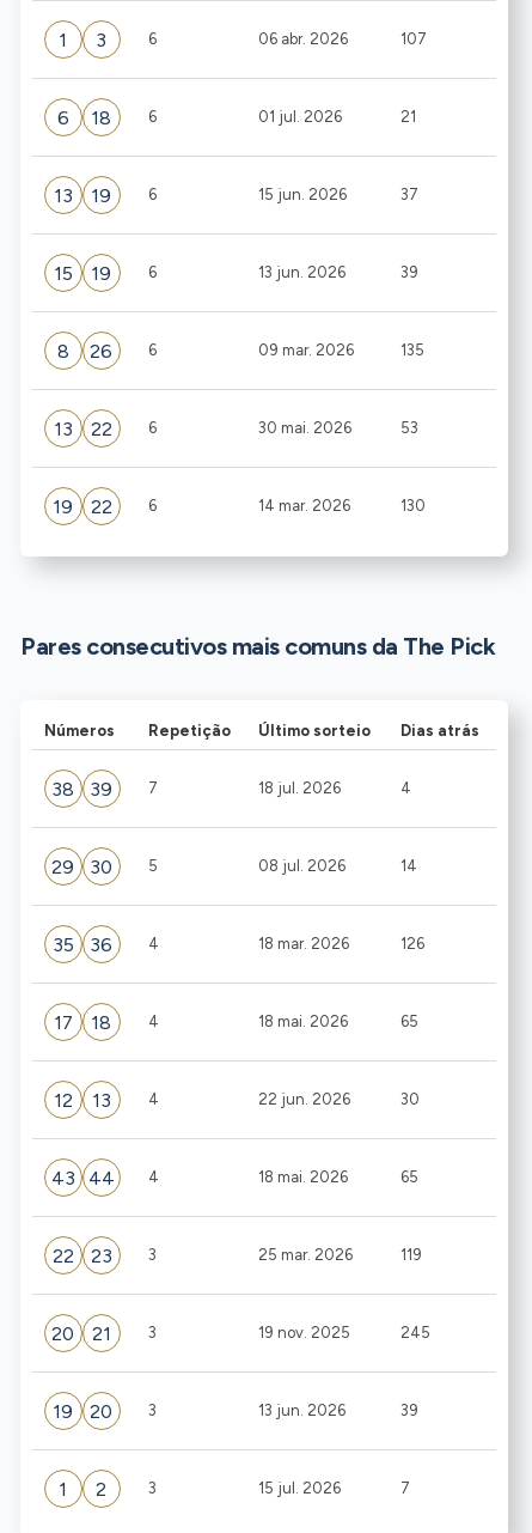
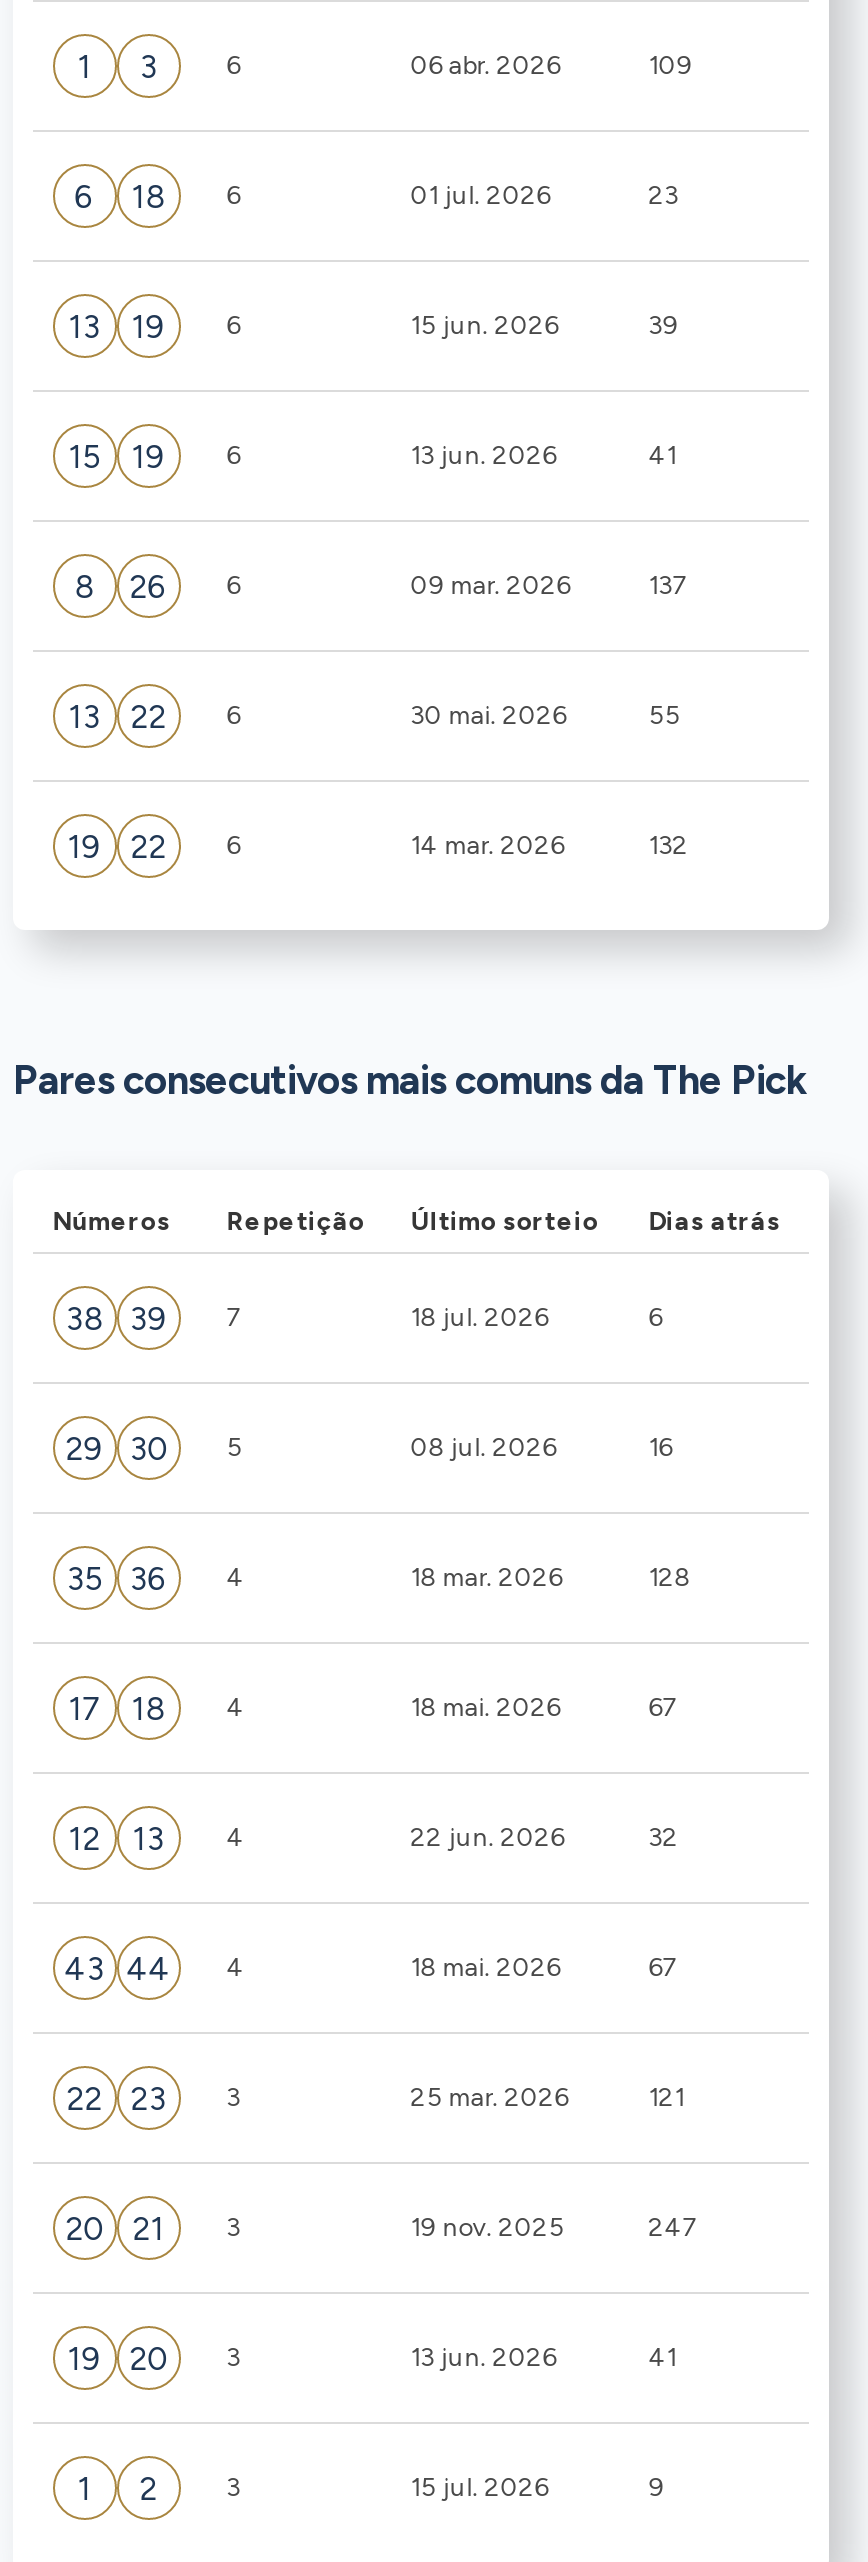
- 107
+ 109

- 21
+ 23

- 37
+ 39

- 39
+ 41

- 135
+ 137

- 53
+ 55

- 130
+ 132

- 4
+ 6

- 14
+ 16

- 126
+ 128

- 65
+ 67

- 30
+ 32

- 65
+ 67

- 119
+ 121

- 245
+ 247

- 39
+ 41

- 7
+ 9
